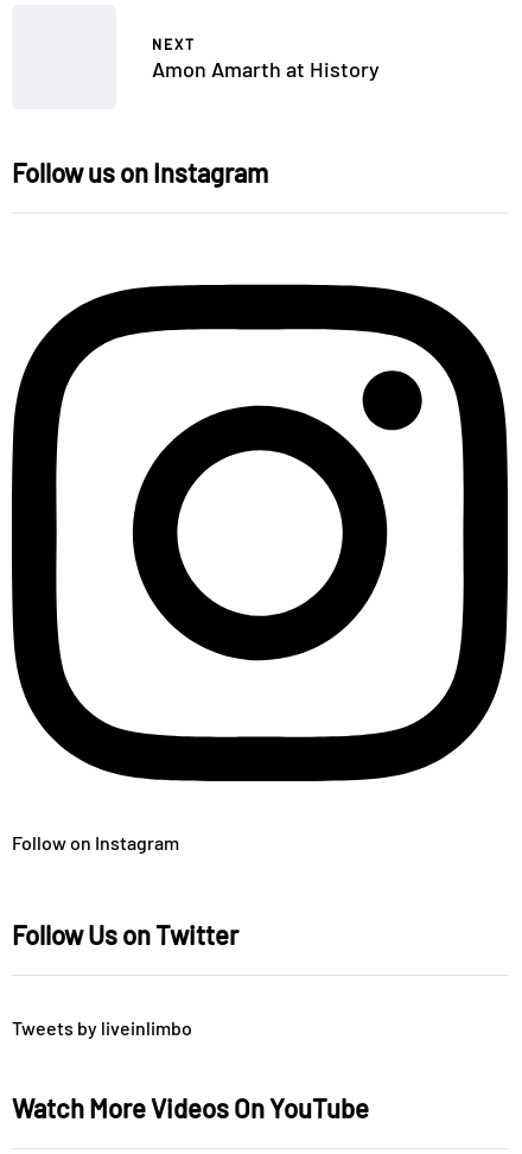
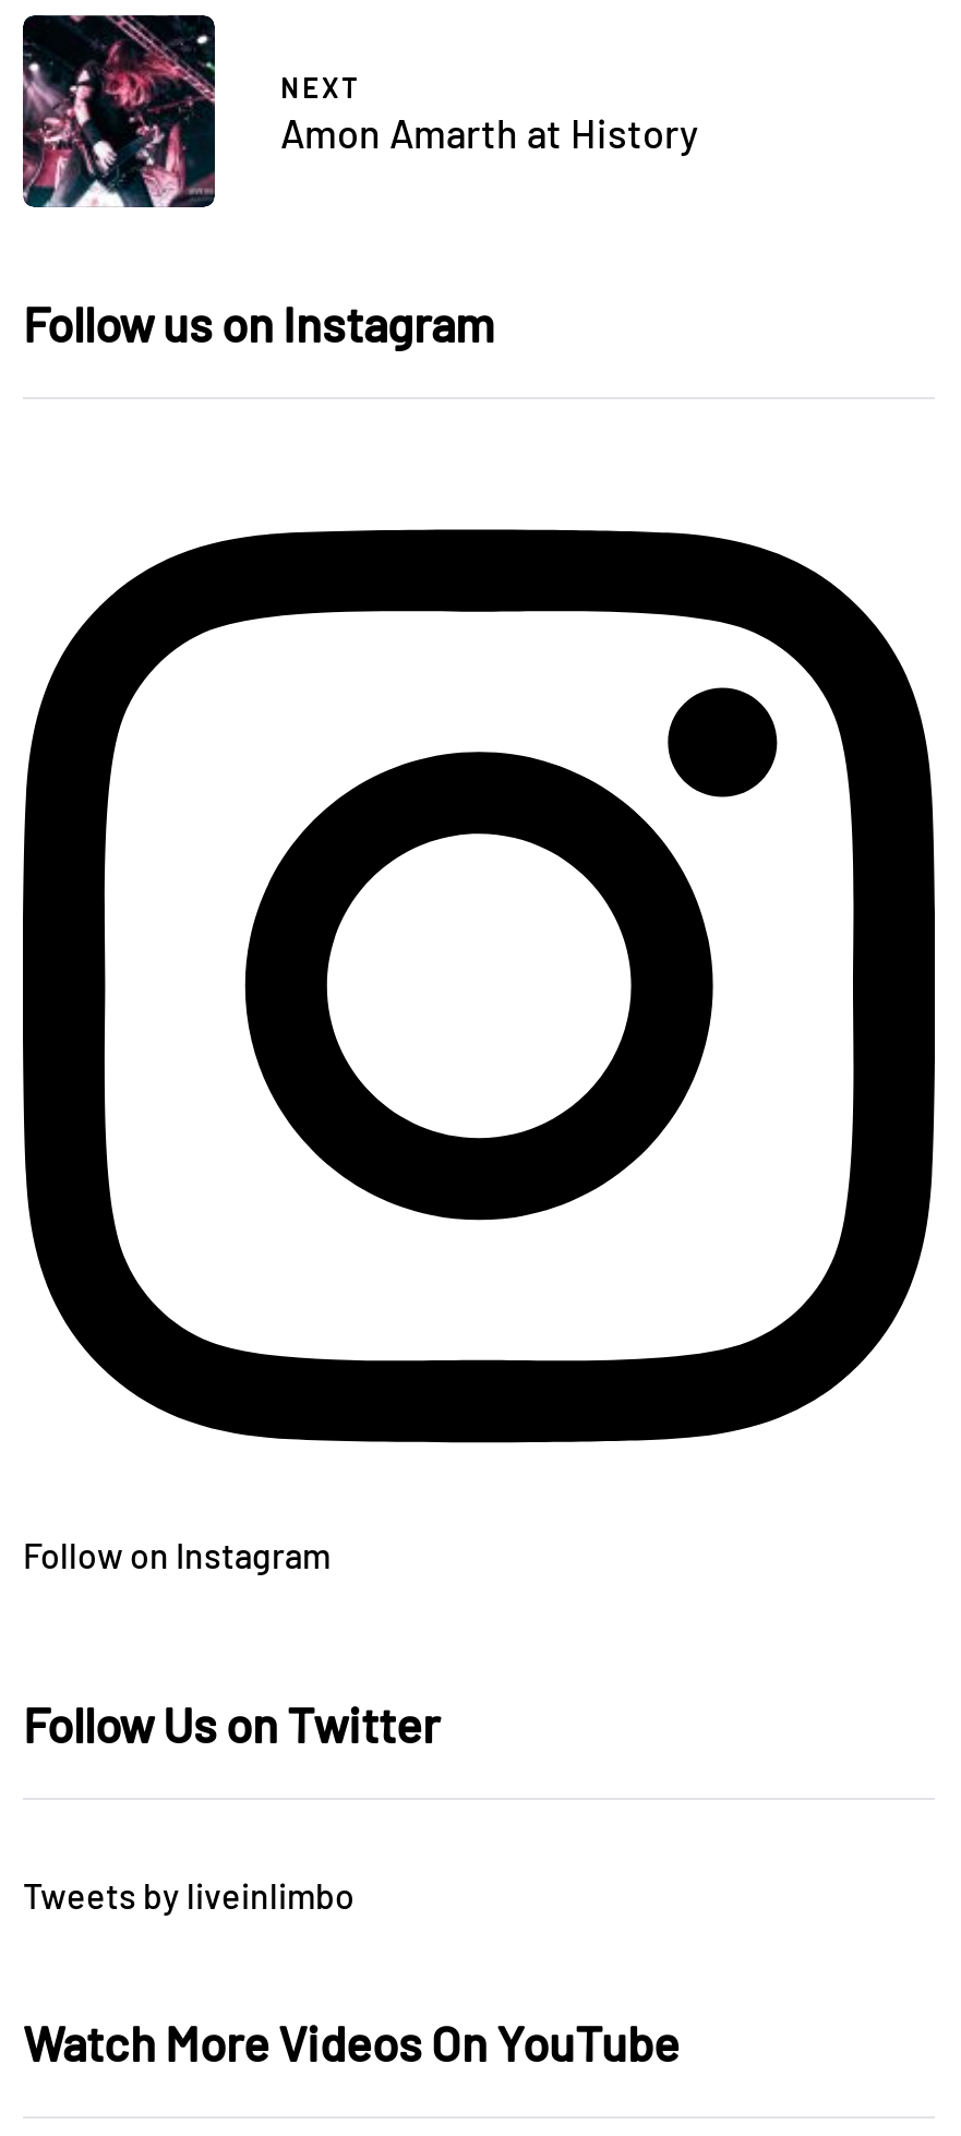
+ [image]
